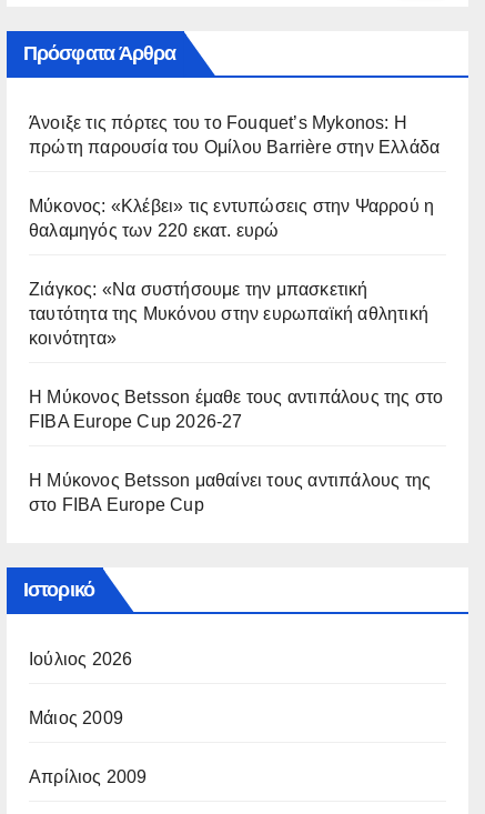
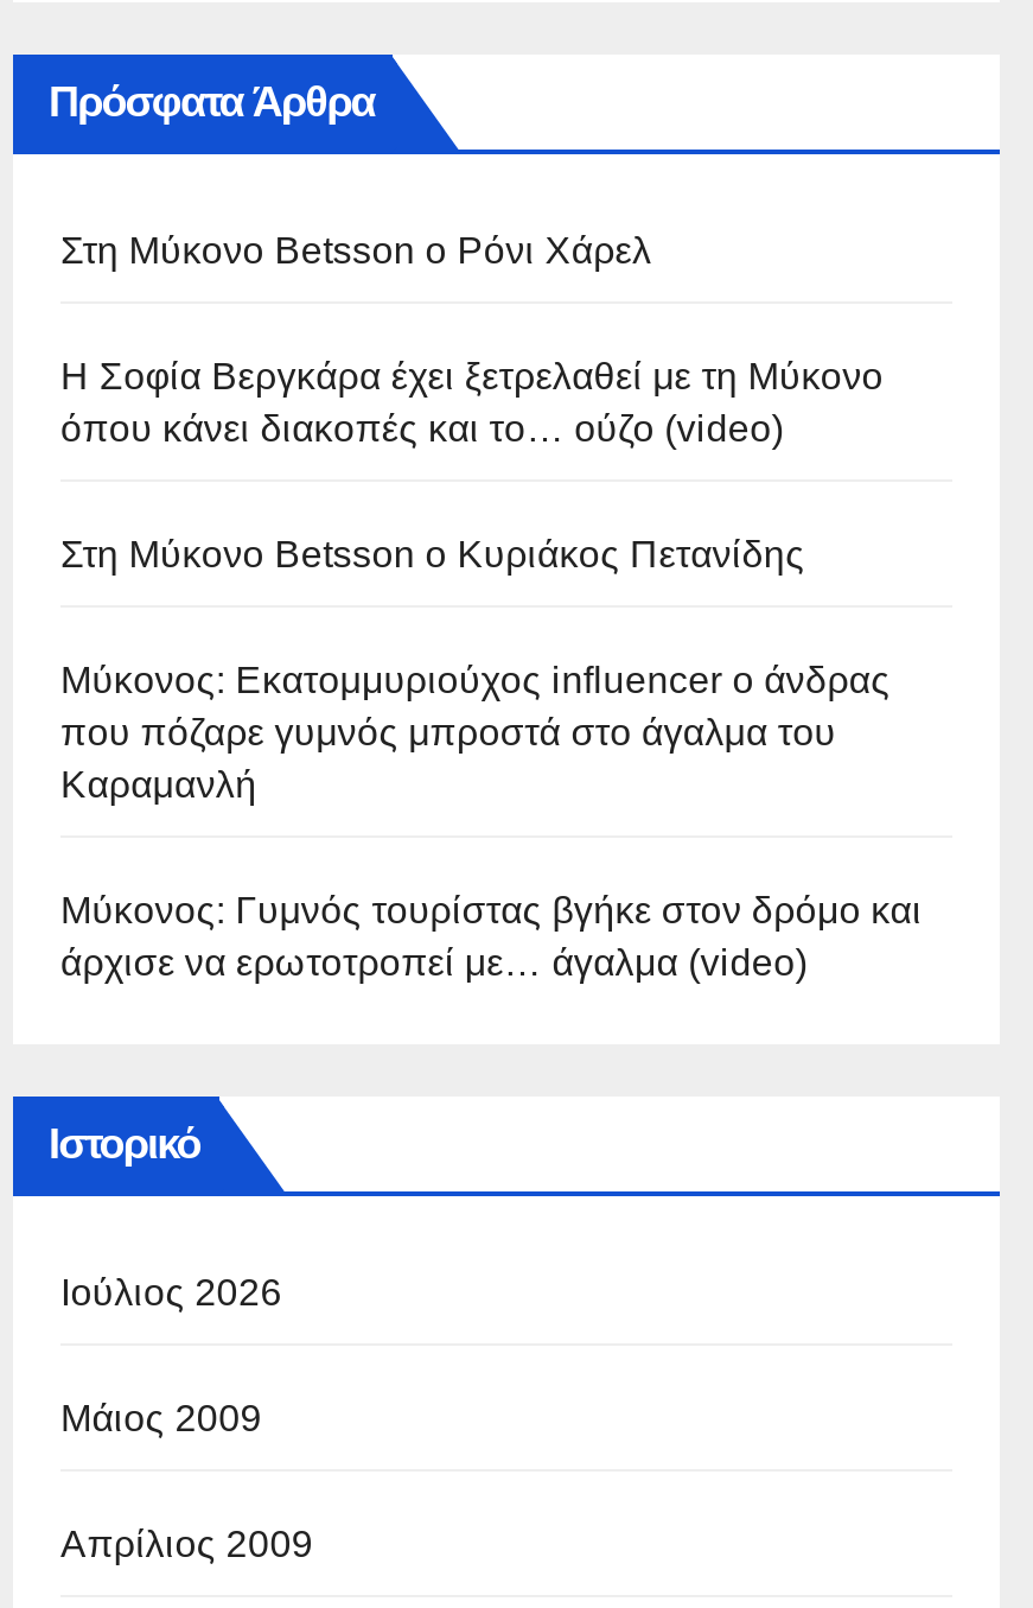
- Άνοιξε τις πόρτες του το Fouquet’s Mykonos: Η
- πρώτη παρουσία του Ομίλου Barrière στην Ελλάδα
+ Στη Μύκονο Betsson ο Ρόνι Χάρελ

- Μύκονος: «Κλέβει» τις εντυπώσεις στην Ψαρρού η
- θαλαμηγός των 220 εκατ. ευρώ
+ Η Σοφία Βεργκάρα έχει ξετρελαθεί με τη Μύκονο
+ όπου κάνει διακοπές και το… ούζο (video)

- Ζιάγκος: «Να συστήσουμε την μπασκετική
- ταυτότητα της Μυκόνου στην ευρωπαϊκή αθλητική
- κοινότητα»
+ Στη Μύκονο Betsson ο Κυριάκος Πετανίδης

- Η Μύκονος Betsson έμαθε τους αντιπάλους της στο
- FIBA Europe Cup 2026-27
+ Μύκονος: Εκατομμυριούχος influencer ο άνδρας
+ που πόζαρε γυμνός μπροστά στο άγαλμα του
+ Καραμανλή

- Η Μύκονος Betsson μαθαίνει τους αντιπάλους της
- στο FIBA Europe Cup
+ Μύκονος: Γυμνός τουρίστας βγήκε στον δρόμο και
+ άρχισε να ερωτοτροπεί με… άγαλμα (video)
